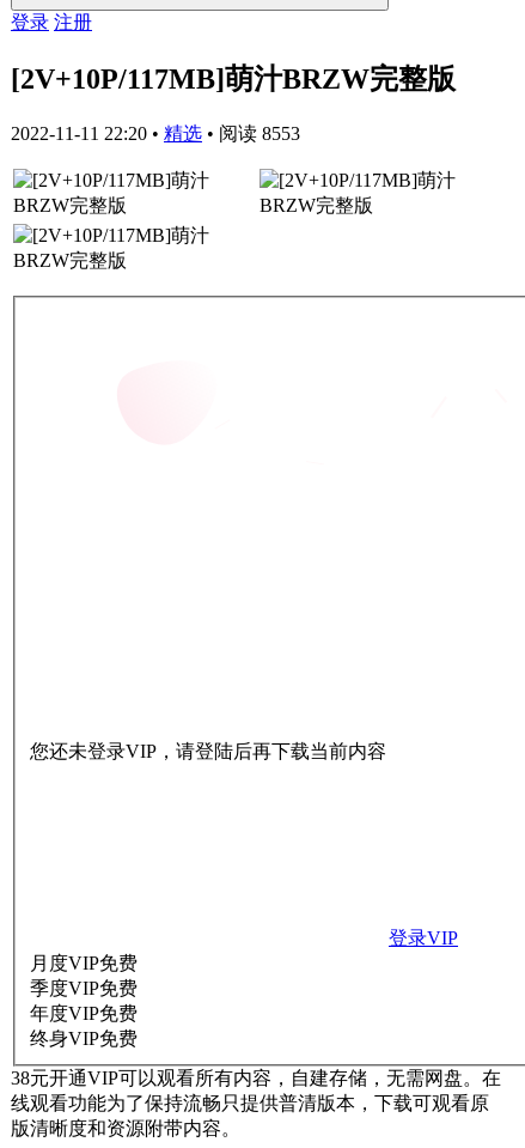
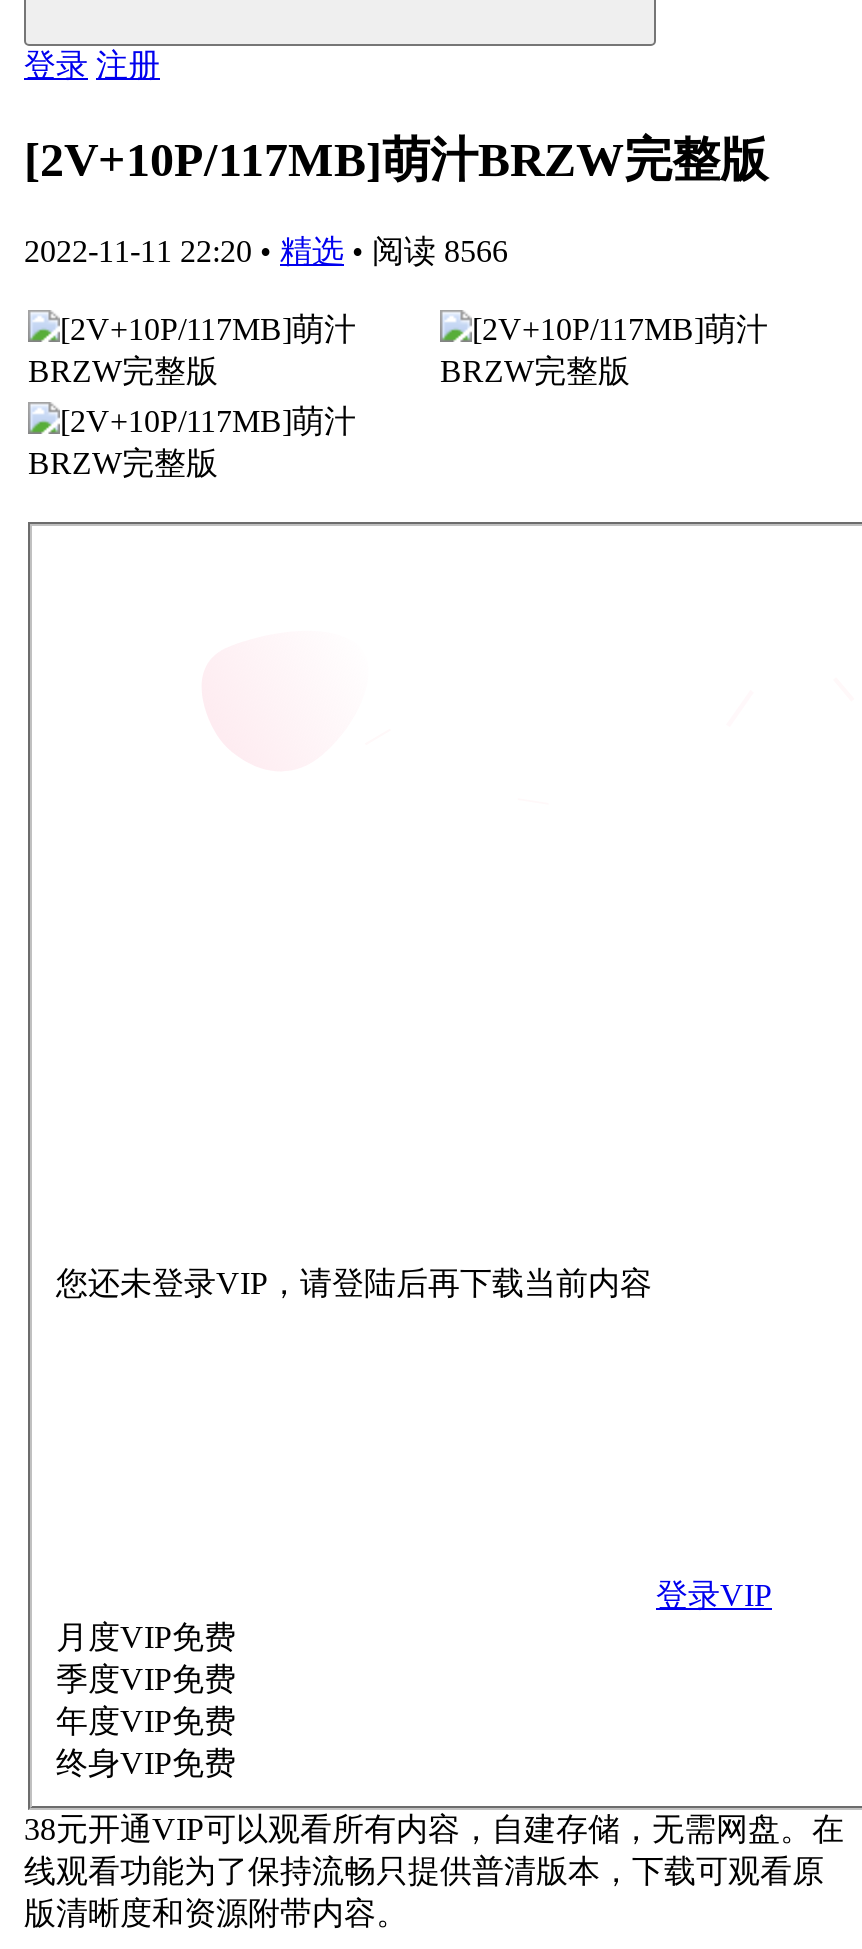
- 2022-11-11 22:20 • 精选 • 阅读 8553
+ 2022-11-11 22:20 • 精选 • 阅读 8566
